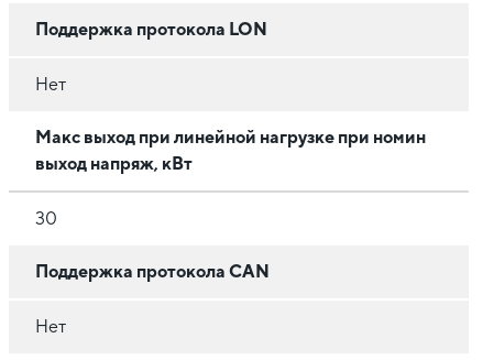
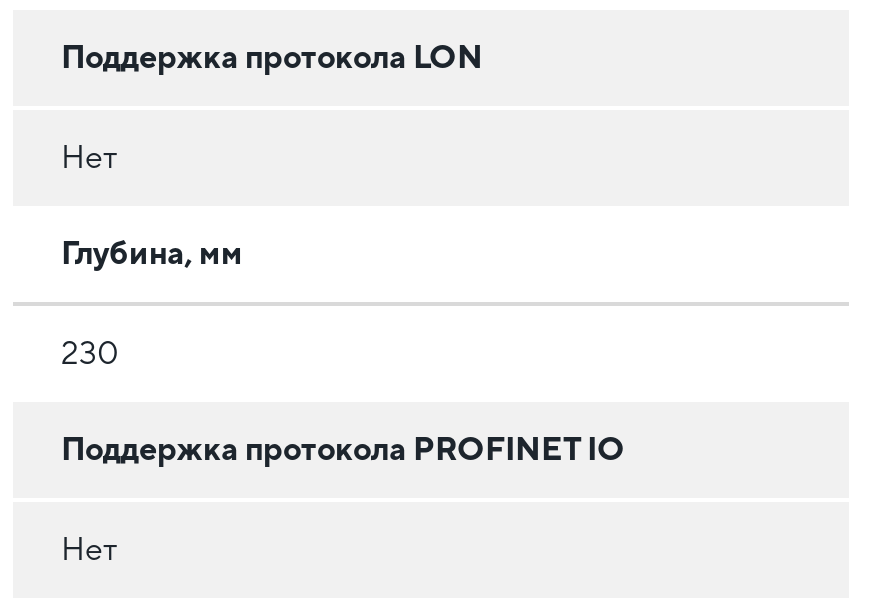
- Макс выход при линейной нагрузке при номин
- выход напряж, кВт
+ Глубина, мм

- 30
+ 230

- Поддержка протокола CAN
+ Поддержка протокола PROFINET IO
